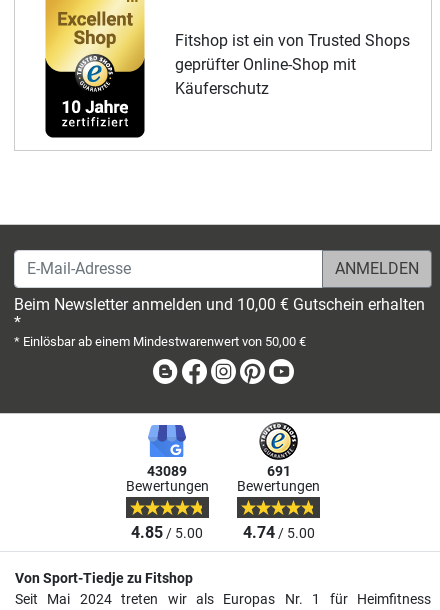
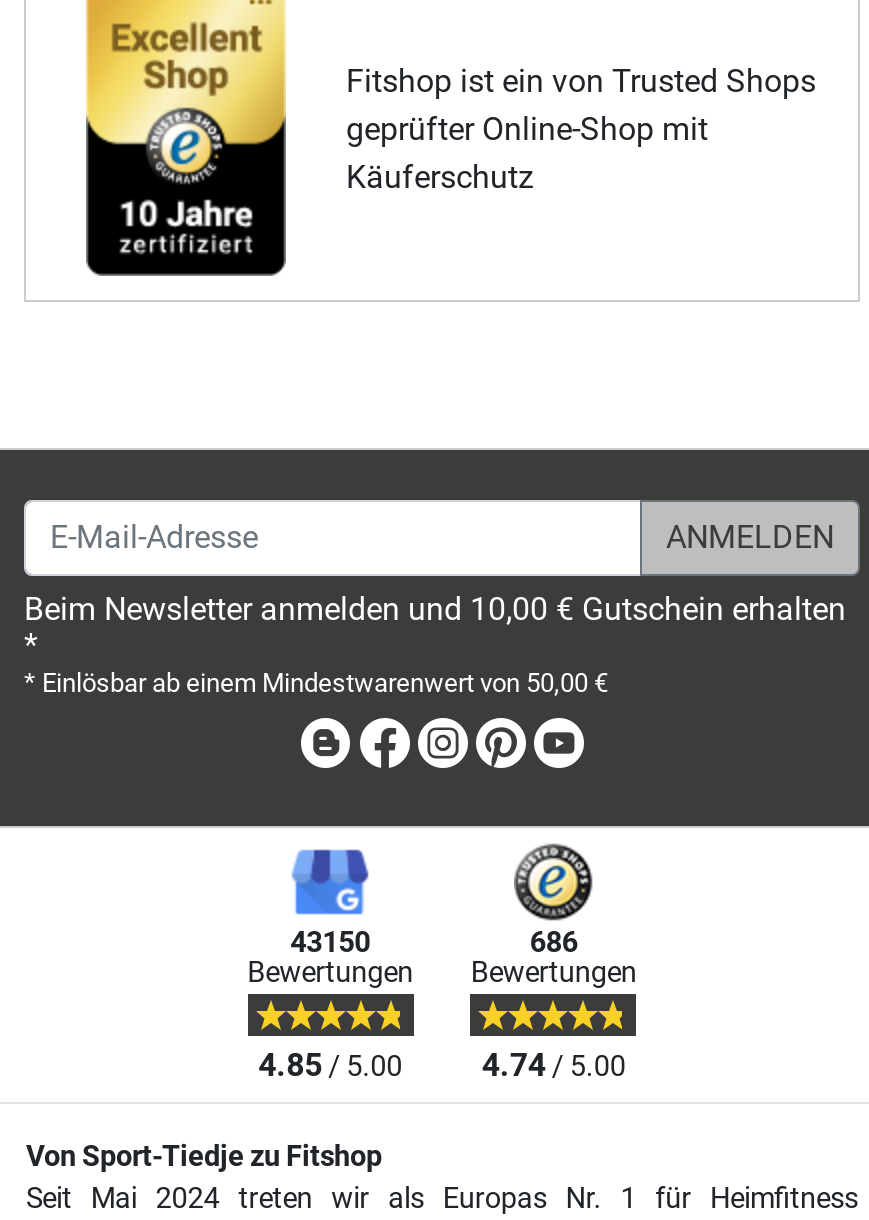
- 43089
+ 43150

- 691
+ 686
